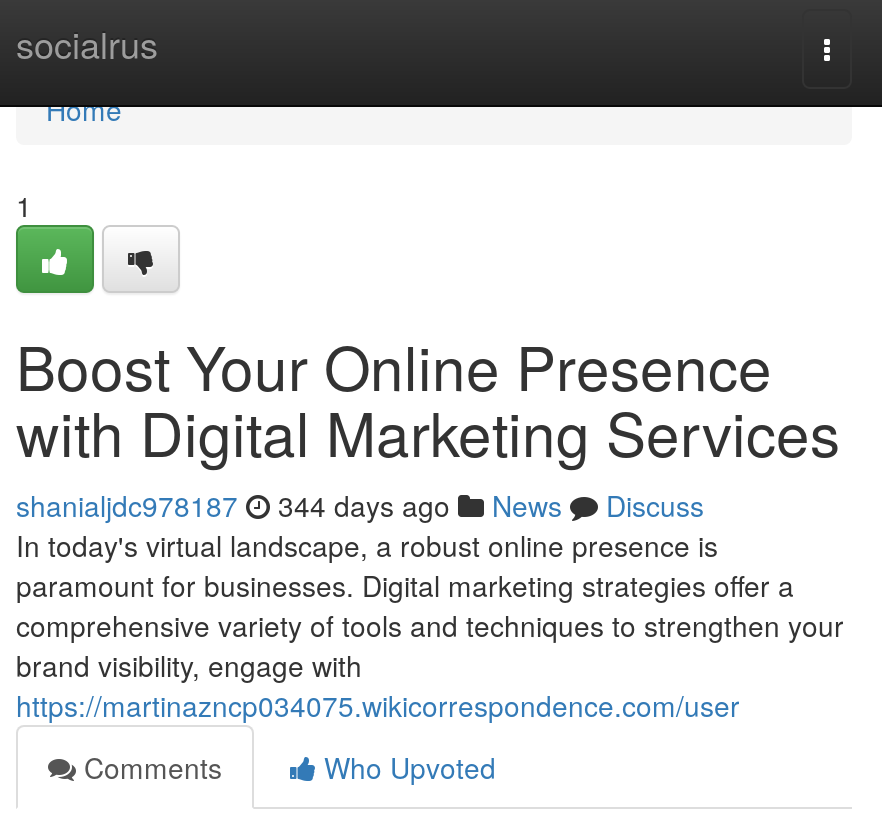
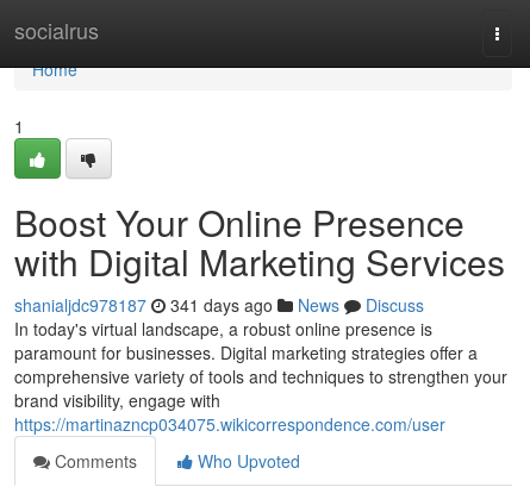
- shanialjdc978187 344 days ago News Discuss
+ shanialjdc978187 341 days ago News Discuss
